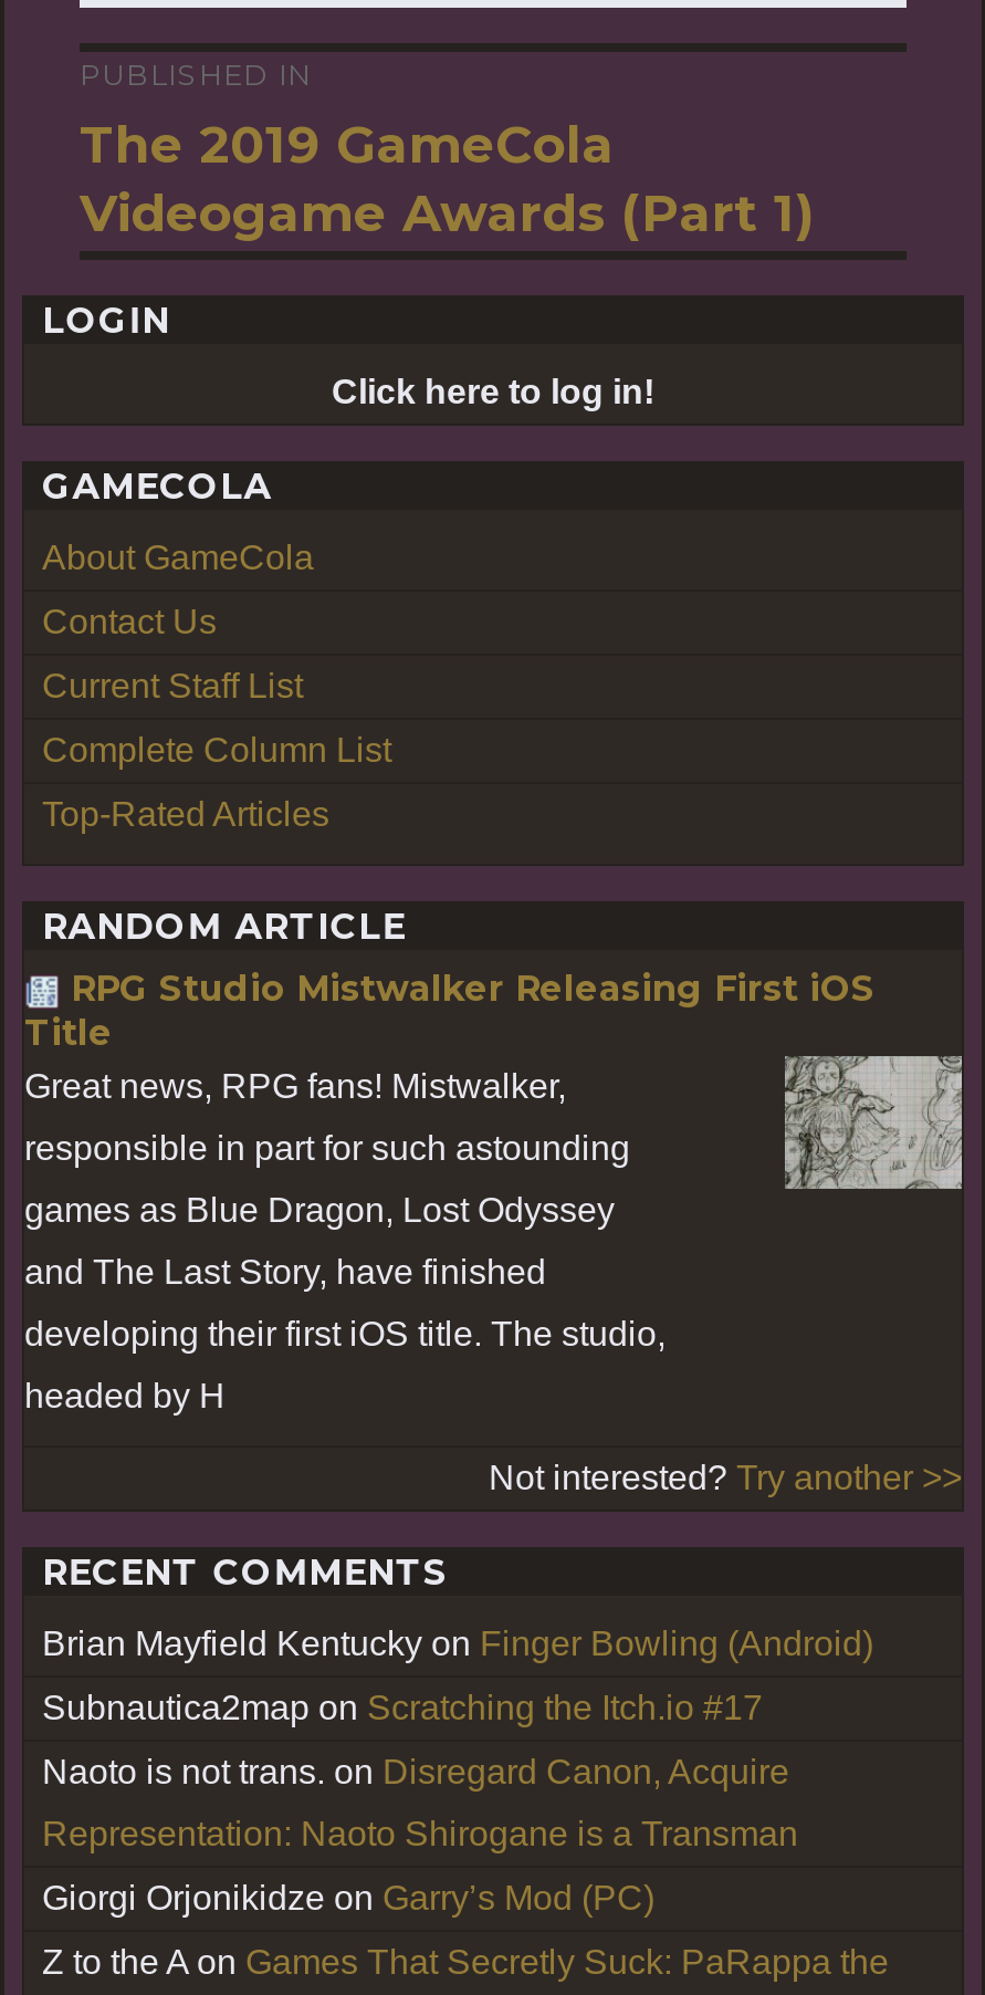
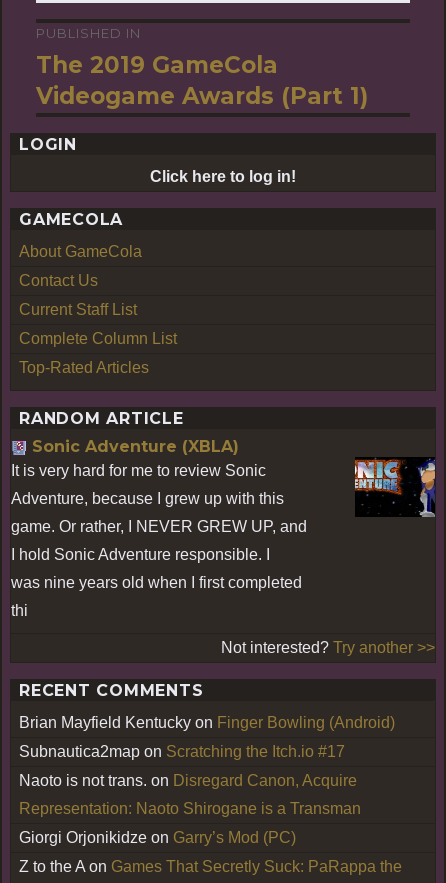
- RPG Studio Mistwalker Releasing First iOS
- Title
- Great news, RPG fans! Mistwalker,
+ Sonic Adventure (XBLA)
+ It is very hard for me to review Sonic

- [image]
+ [image]

- responsible in part for such astounding
+ Adventure, because I grew up with this

- games as Blue Dragon, Lost Odyssey
+ game. Or rather, I NEVER GREW UP, and

- and The Last Story, have finished
+ I hold Sonic Adventure responsible. I

- developing their first iOS title. The studio,
+ was nine years old when I first completed

- headed by H
+ thi
